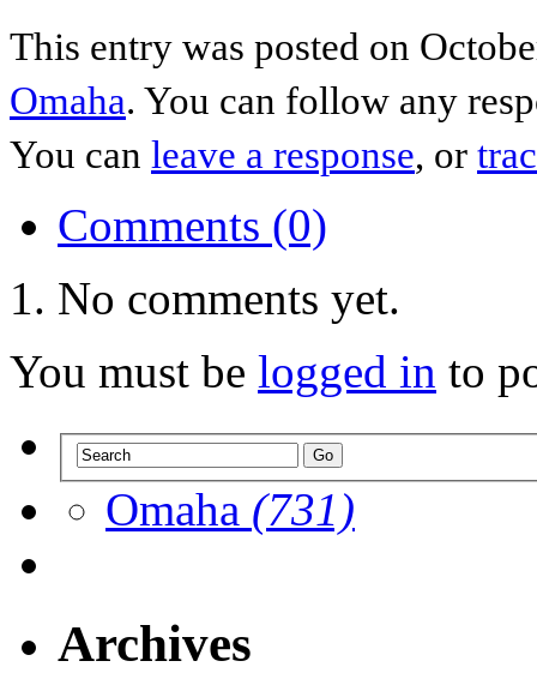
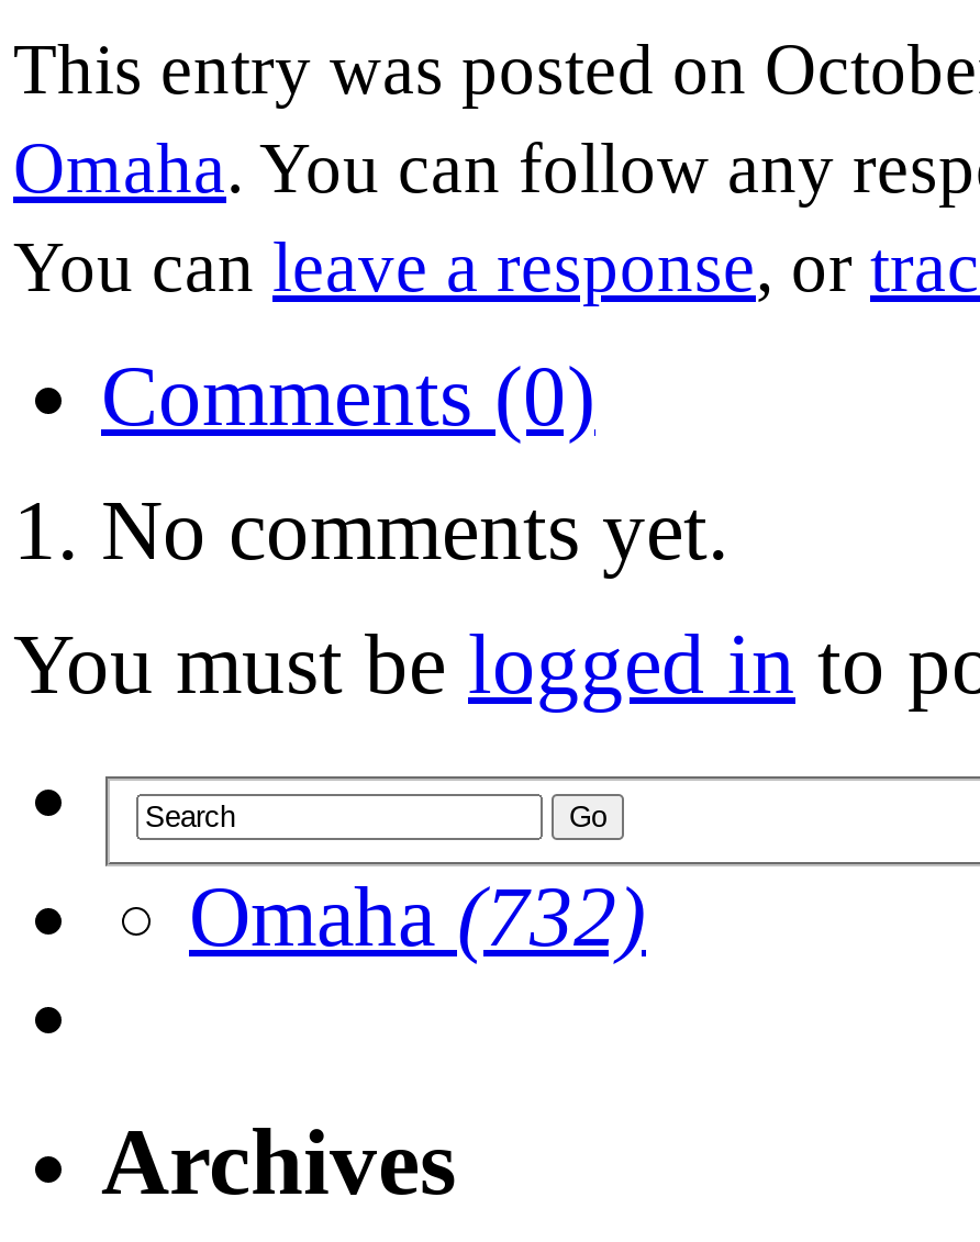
- Omaha (731)
+ Omaha (732)
